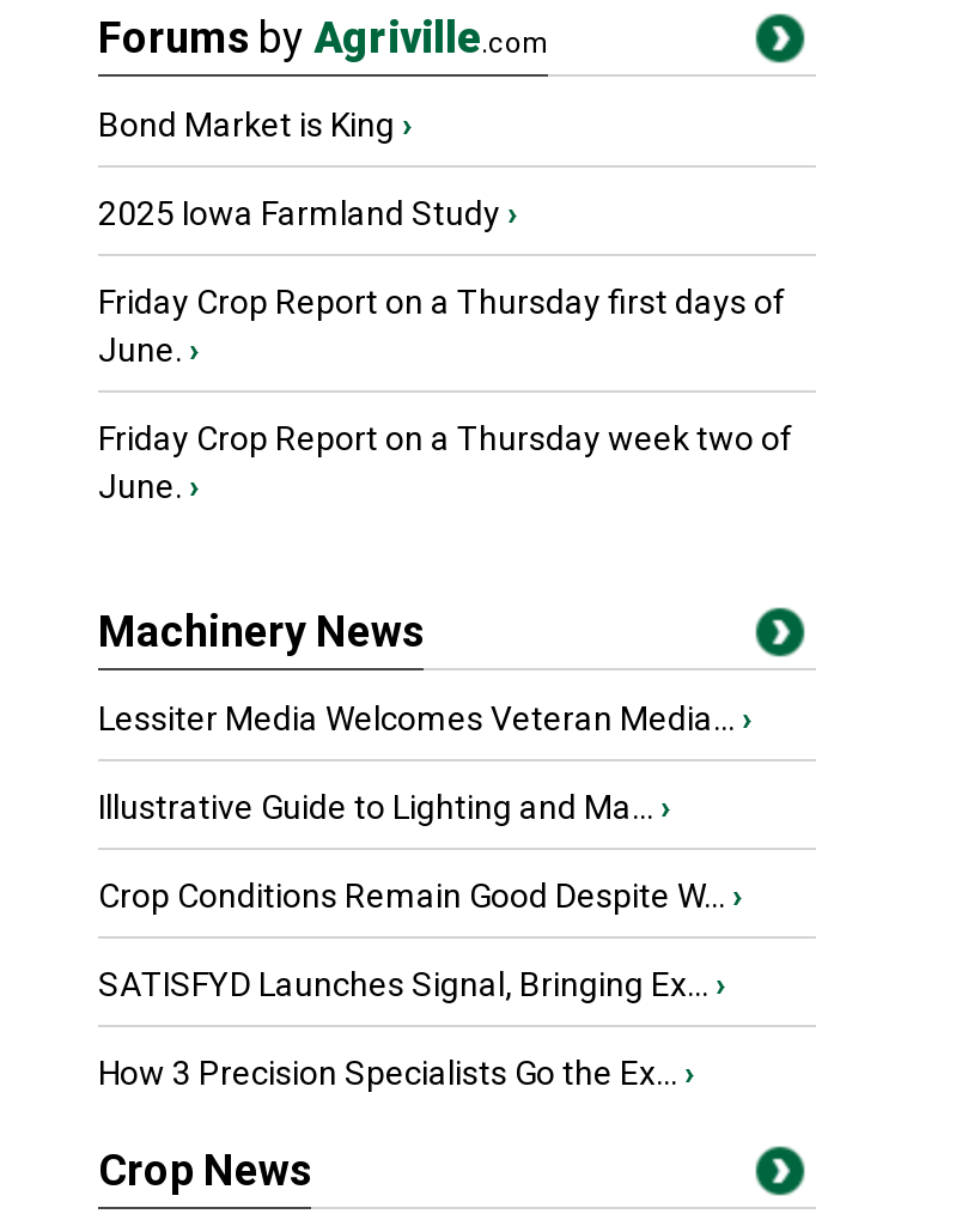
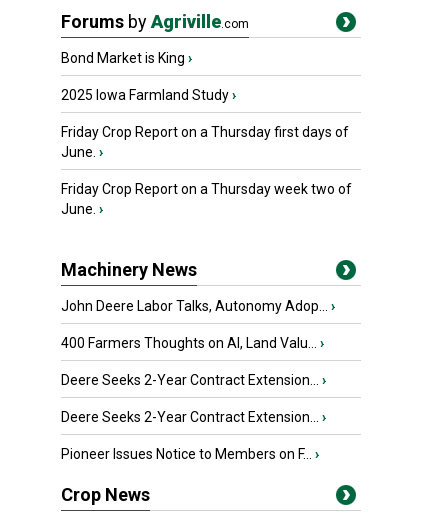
- Lessiter Media Welcomes Veteran Media... ›
+ John Deere Labor Talks, Autonomy Adop... ›

- Illustrative Guide to Lighting and Ma... ›
+ 400 Farmers Thoughts on AI, Land Valu... ›

- Crop Conditions Remain Good Despite W... ›
+ Deere Seeks 2-Year Contract Extension... ›

- SATISFYD Launches Signal, Bringing Ex... ›
+ Deere Seeks 2-Year Contract Extension... ›

- How 3 Precision Specialists Go the Ex... ›
+ Pioneer Issues Notice to Members on F... ›
